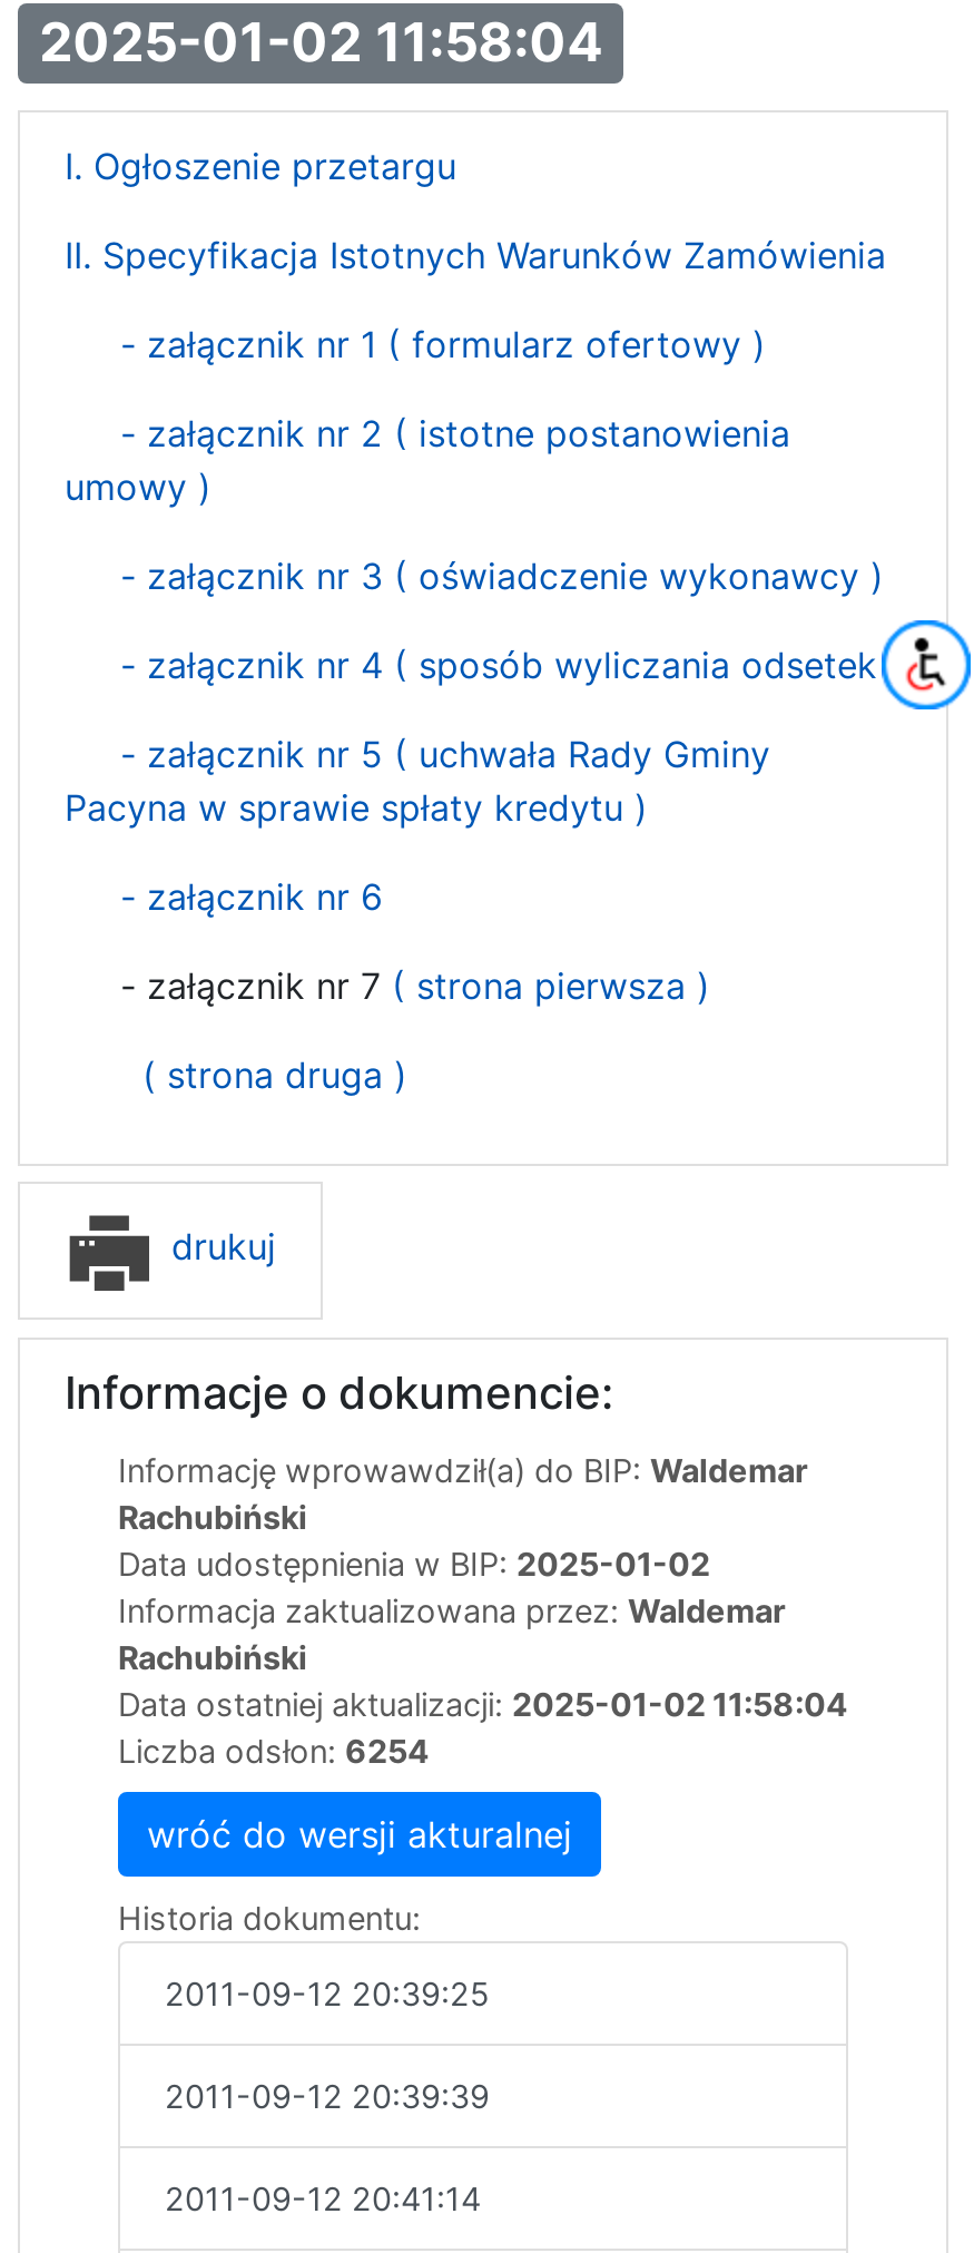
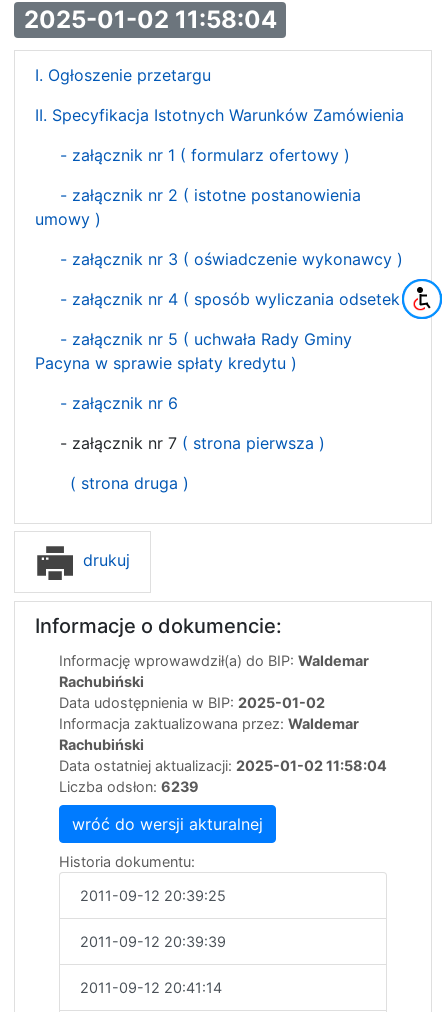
- Liczba odsłon: 6254
+ Liczba odsłon: 6239
